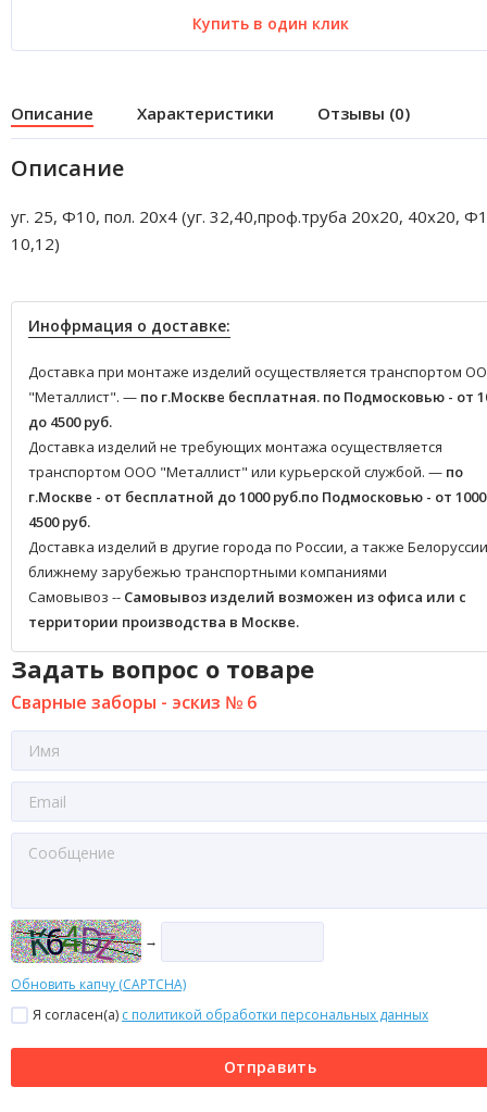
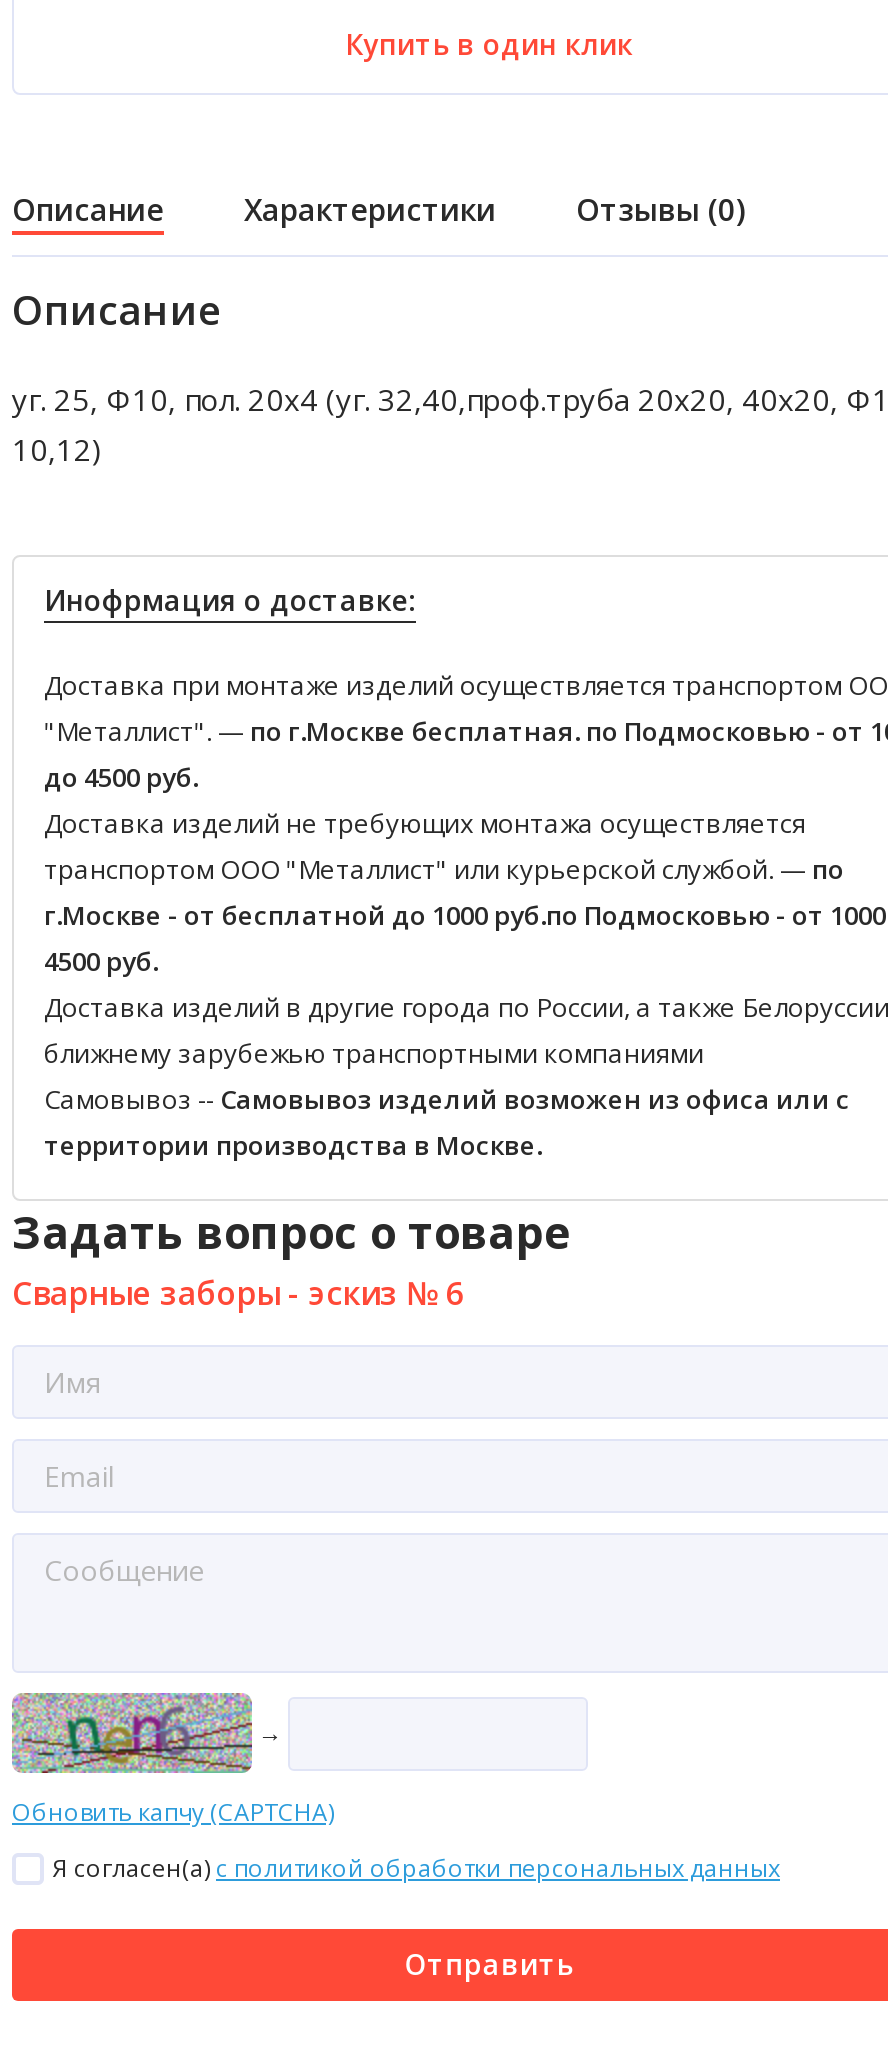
- [image]
+ [image]
